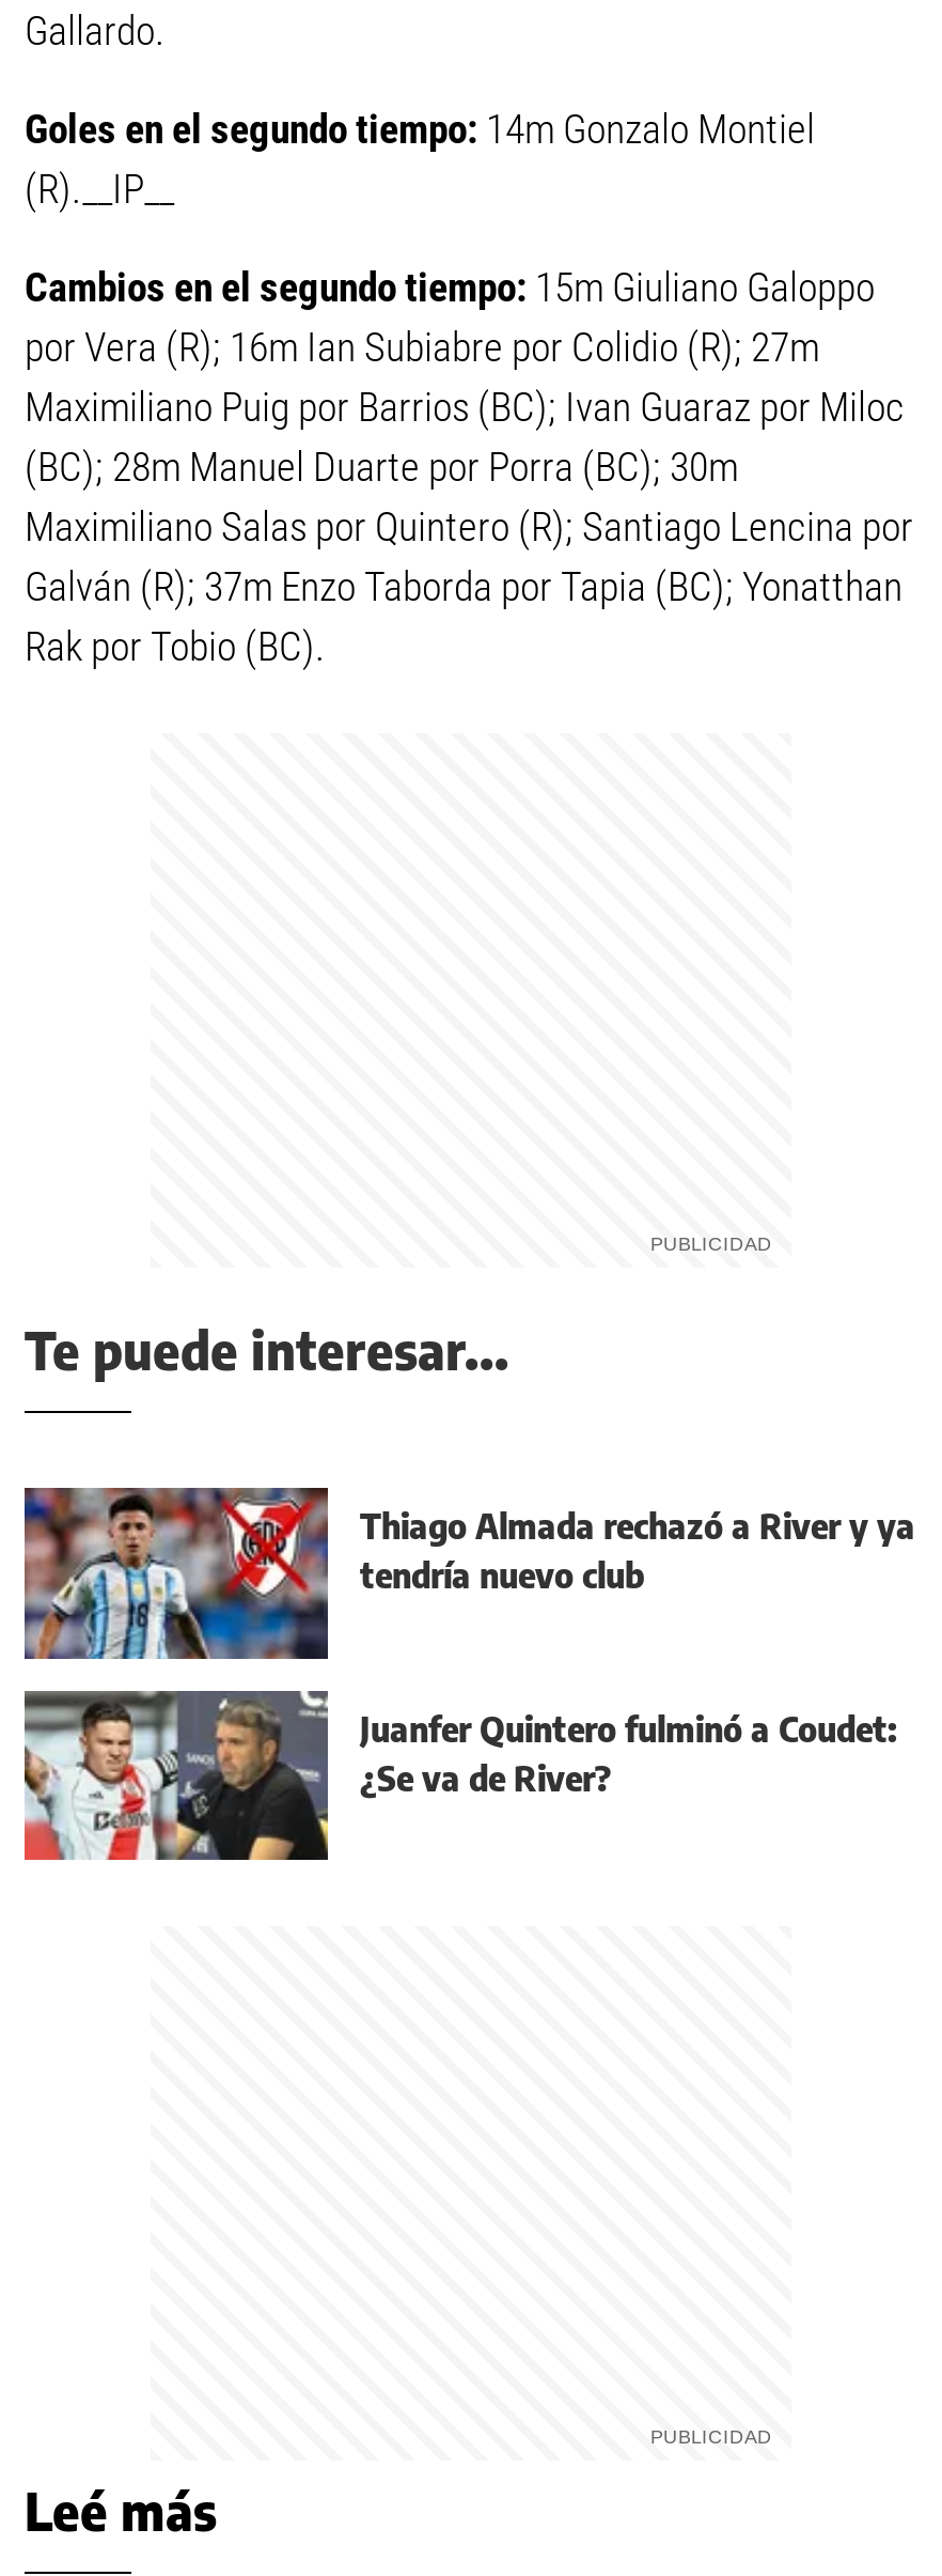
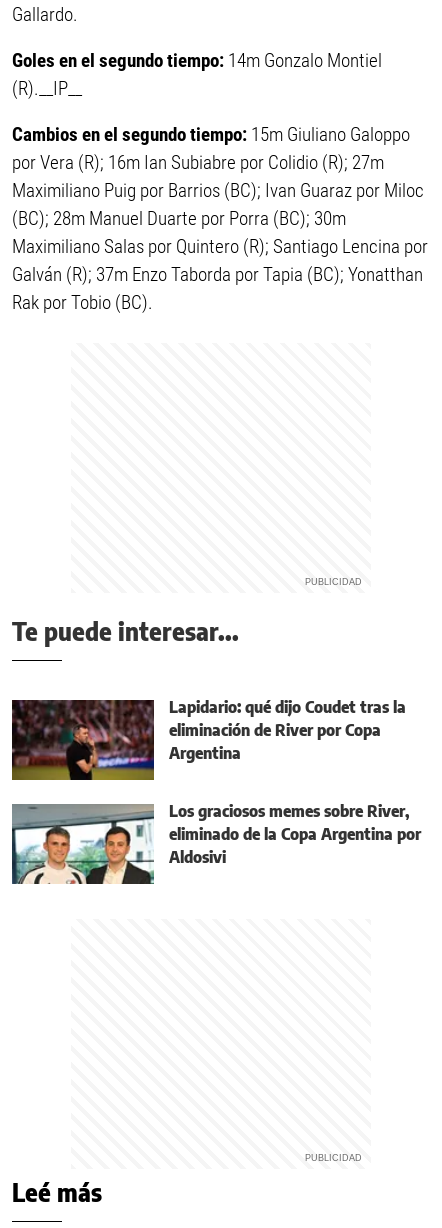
- [image]
- Thiago Almada rechazó a River y ya
- tendría nuevo club
+ [image]
+ Lapidario: qué dijo Coudet tras la
+ eliminación de River por Copa
+ Argentina

- [image]
- Juanfer Quintero fulminó a Coudet:
- ¿Se va de River?
+ [image]
+ Los graciosos memes sobre River,
+ eliminado de la Copa Argentina por
+ Aldosivi
